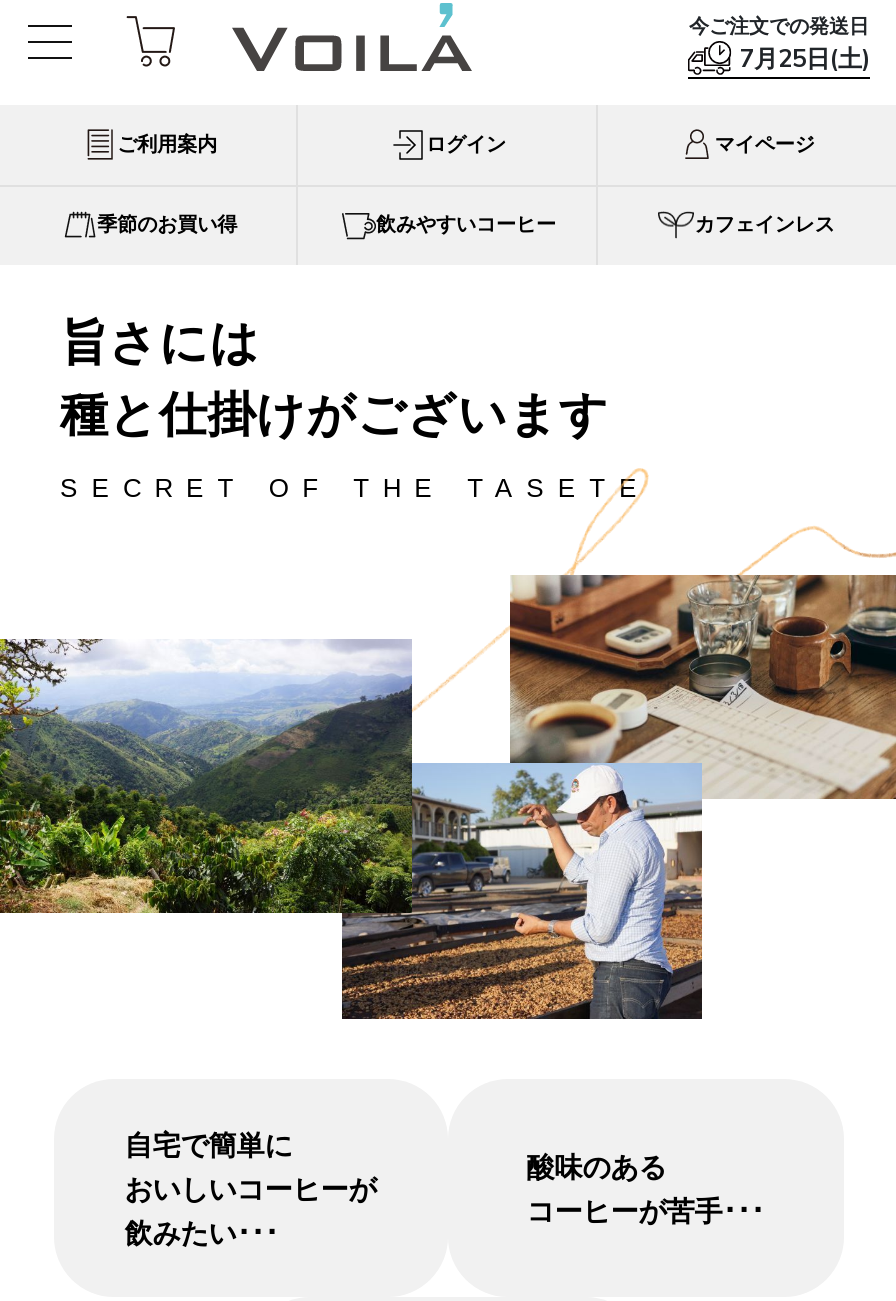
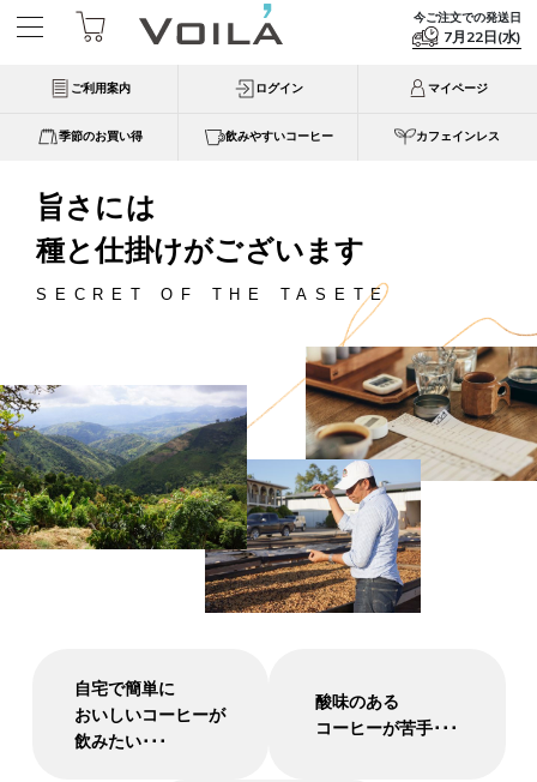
- 7月25日(土)
+ 7月22日(水)
